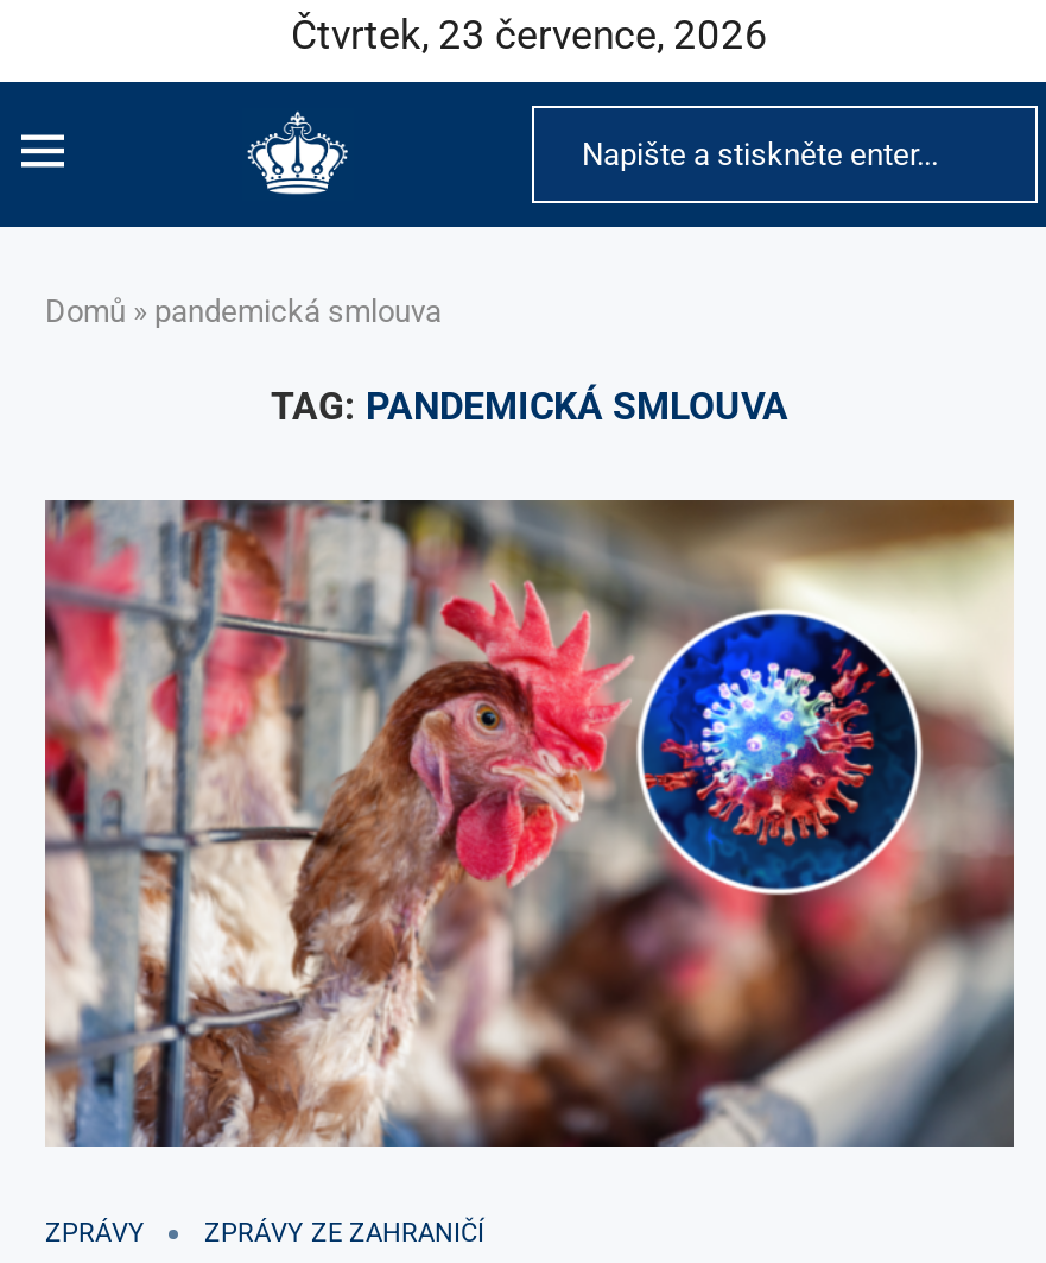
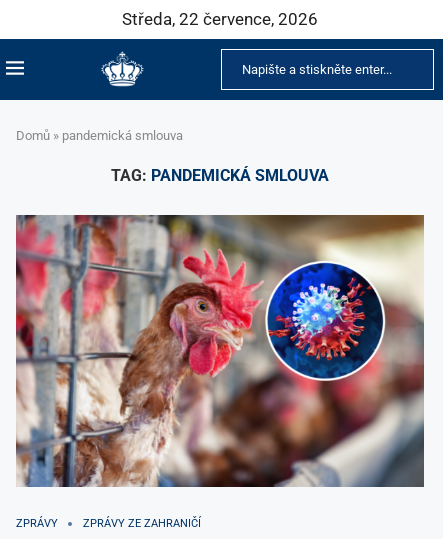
- Čtvrtek, 23 července, 2026
+ Středa, 22 července, 2026
